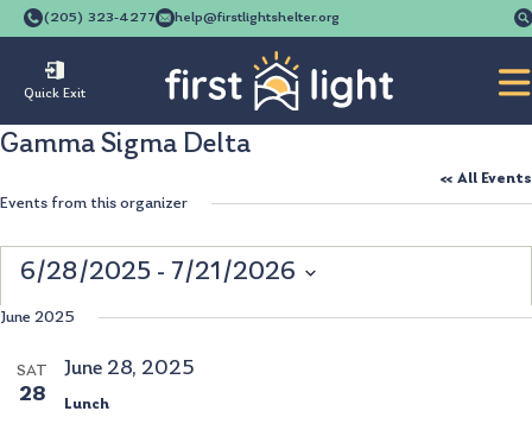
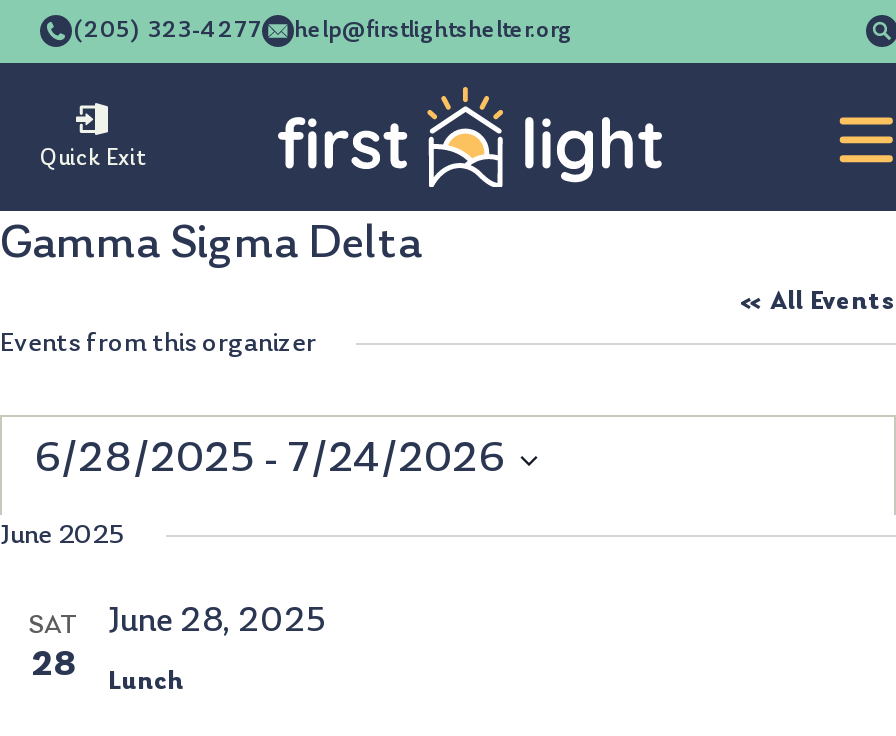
- 6/28/2025 - 7/21/2026
+ 6/28/2025 - 7/24/2026
